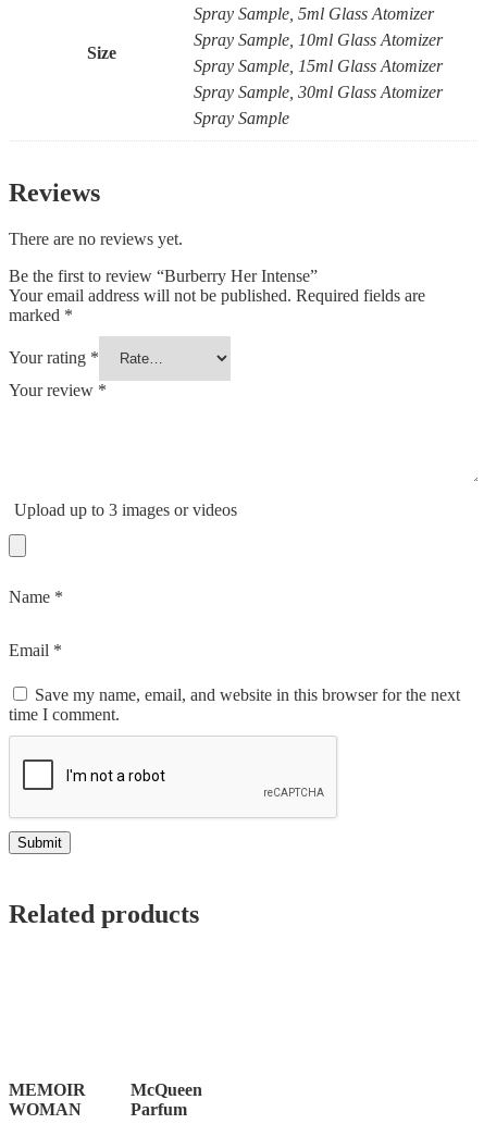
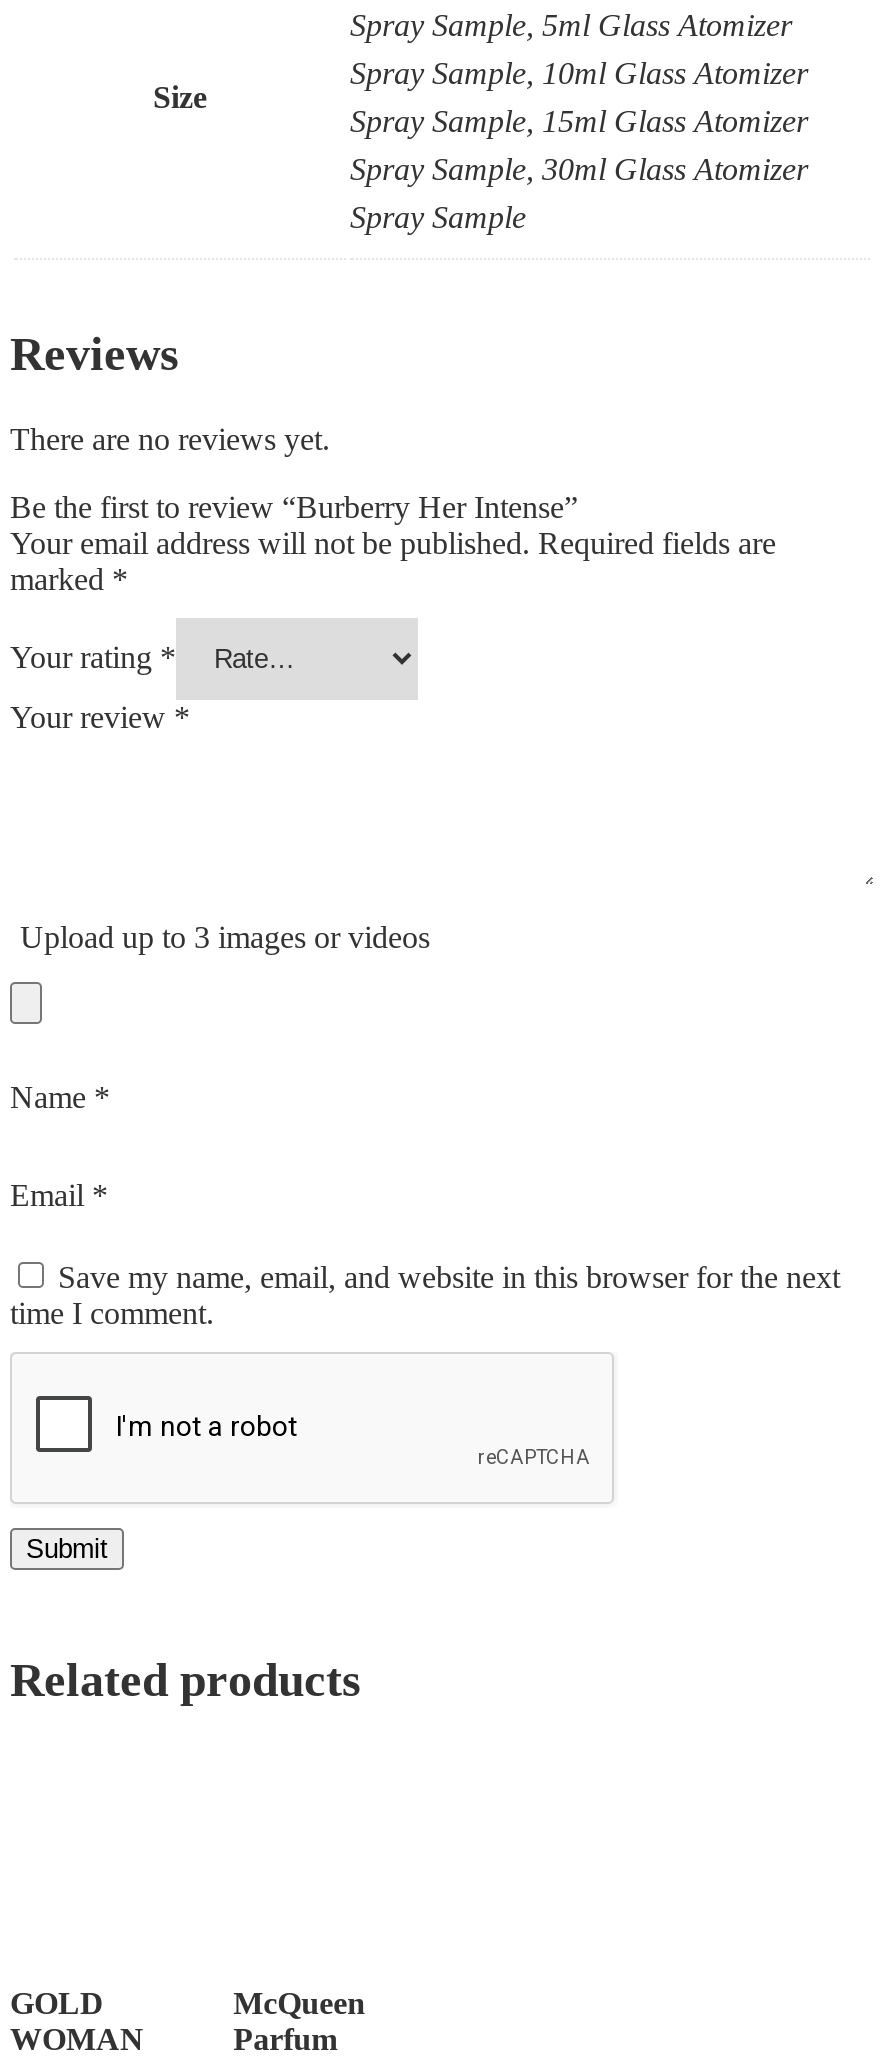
- MEMOIR
+ GOLD
